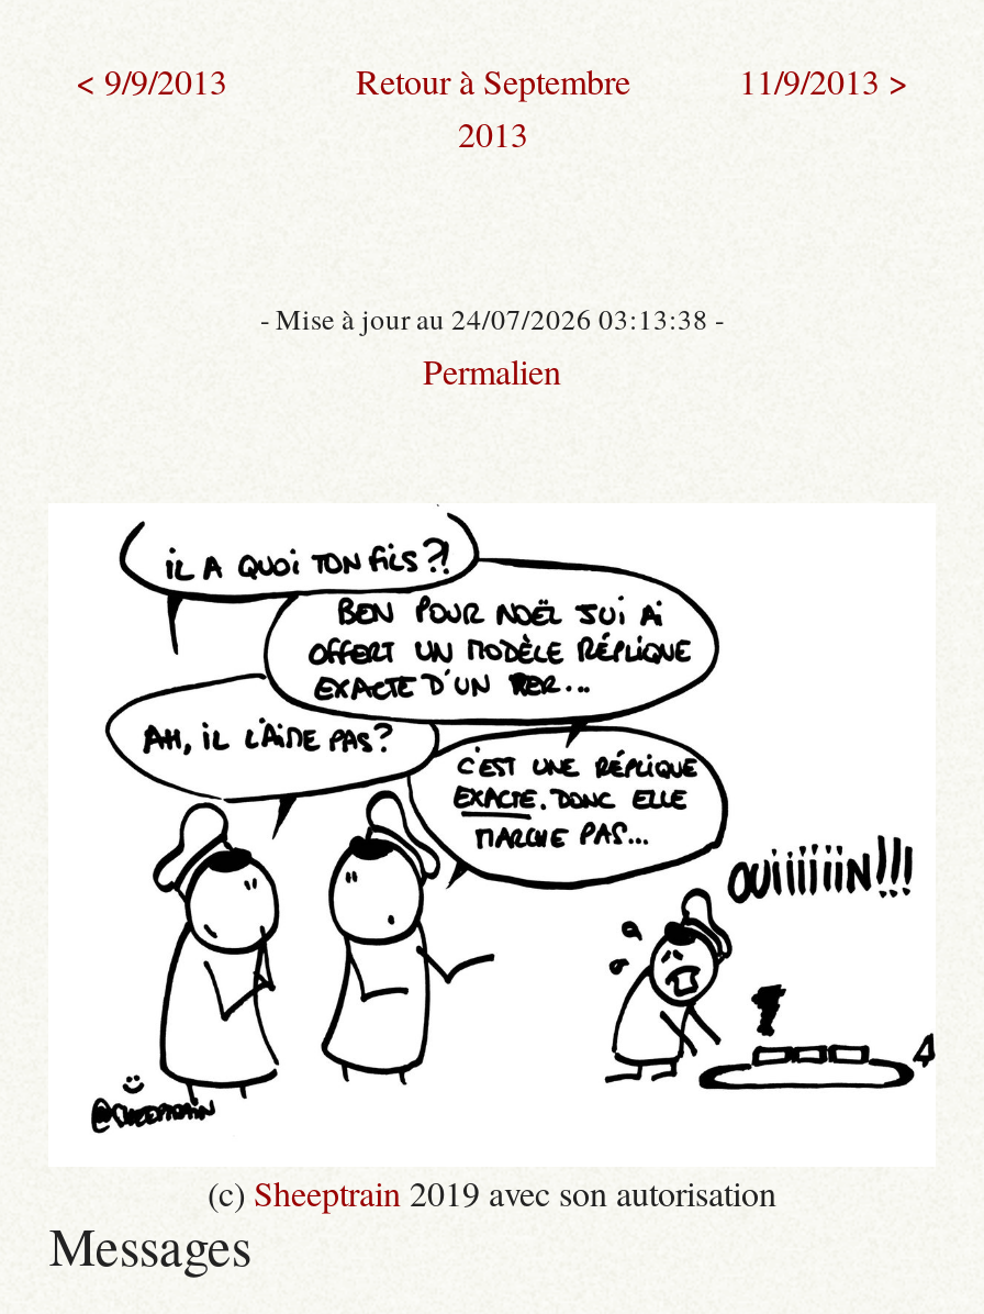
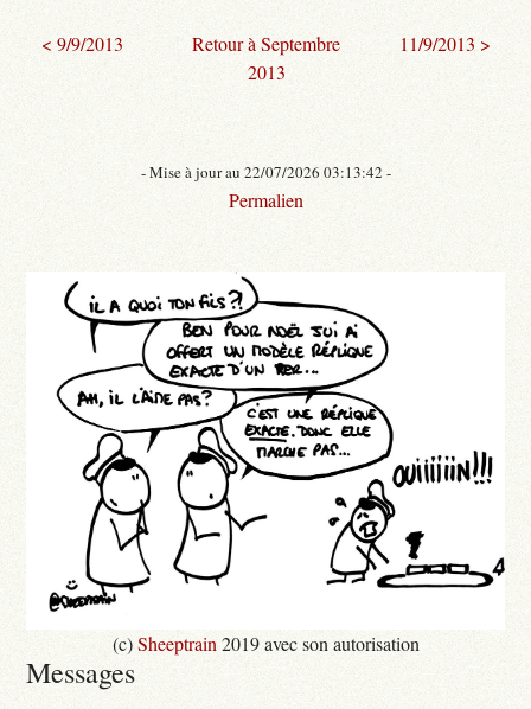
- - Mise à jour au 24/07/2026 03:13:38 -
+ - Mise à jour au 22/07/2026 03:13:42 -
